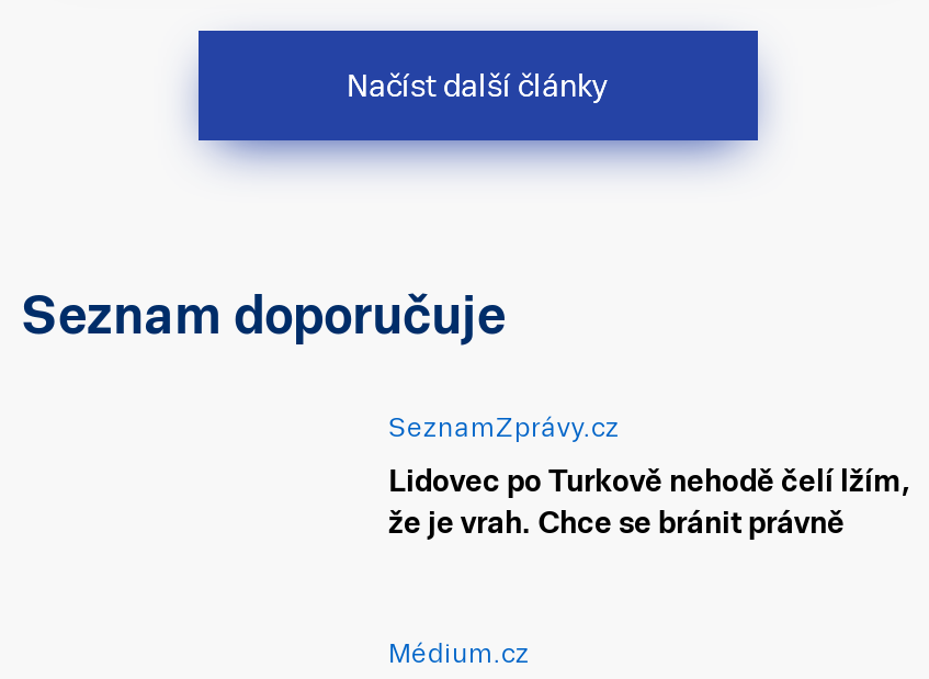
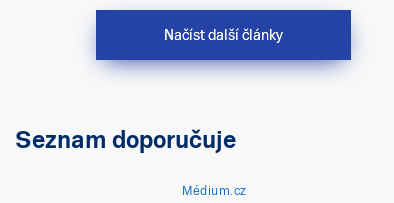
- SeznamZprávy.cz
- Lidovec po Turkově nehodě čelí lžím,
- že je vrah. Chce se bránit právně
